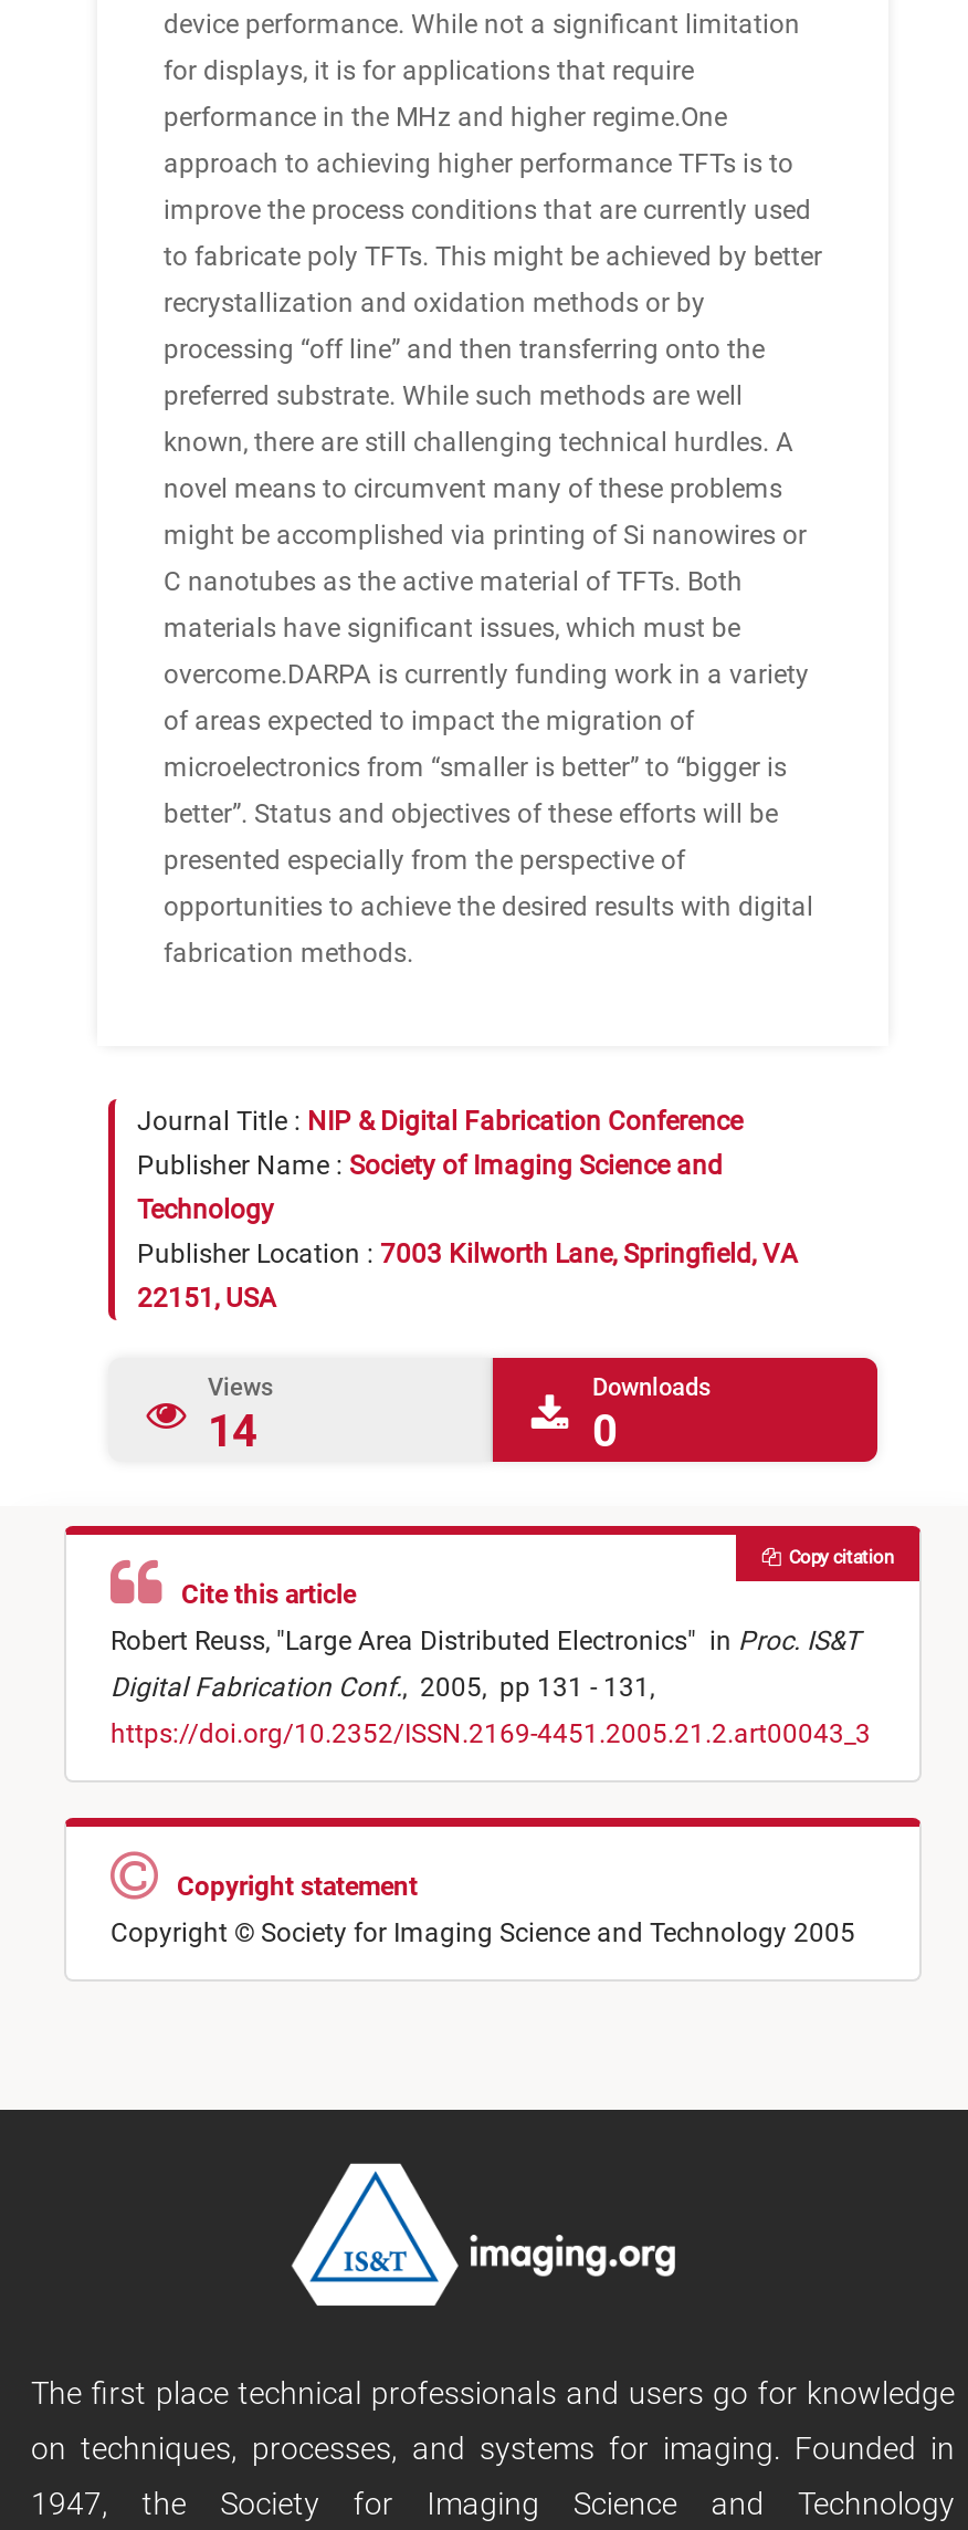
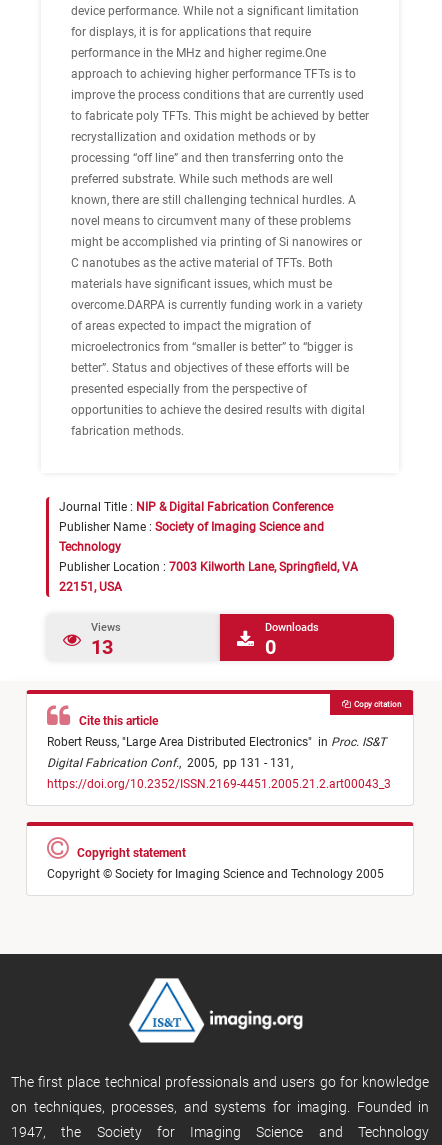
- 14
+ 13
